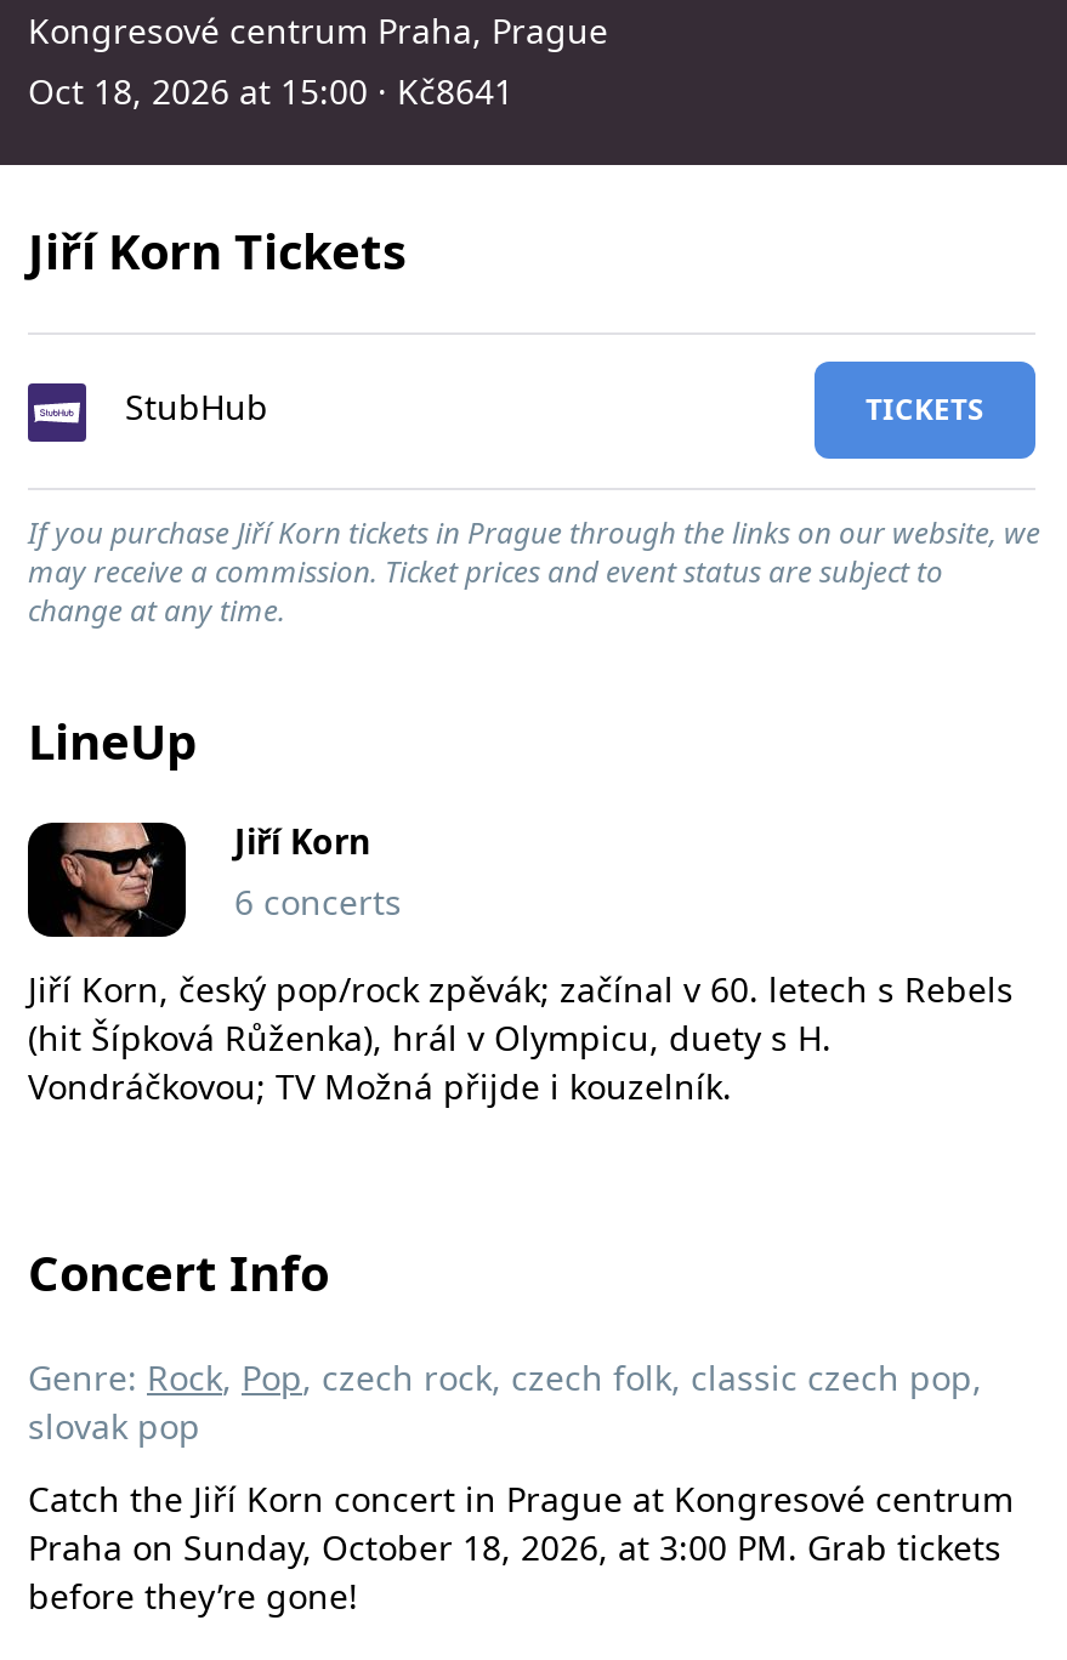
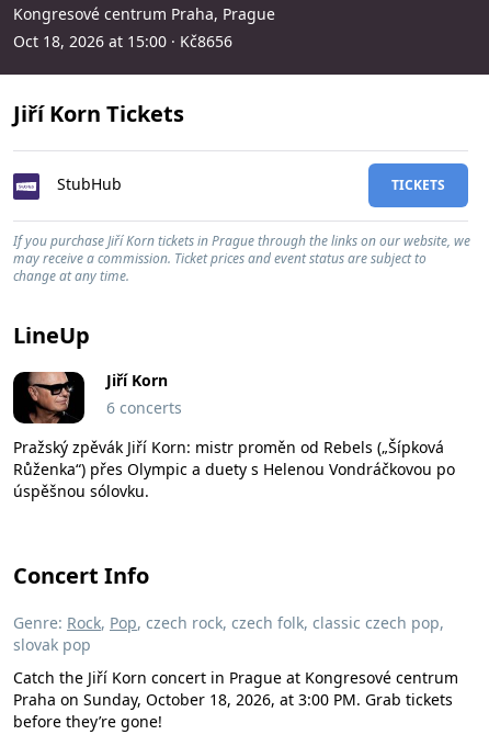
- Oct 18, 2026 at 15:00 · Kč8641
+ Oct 18, 2026 at 15:00 · Kč8656

- Jiří Korn, český pop/rock zpěvák; začínal v 60. letech s Rebels
- (hit Šípková Růženka), hrál v Olympicu, duety s H.
- Vondráčkovou; TV Možná přijde i kouzelník.
+ Pražský zpěvák Jiří Korn: mistr proměn od Rebels („Šípková
+ Růženka“) přes Olympic a duety s Helenou Vondráčkovou po
+ úspěšnou sólovku.
